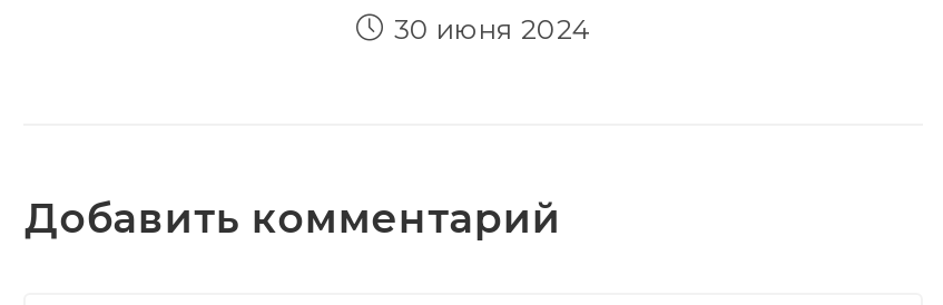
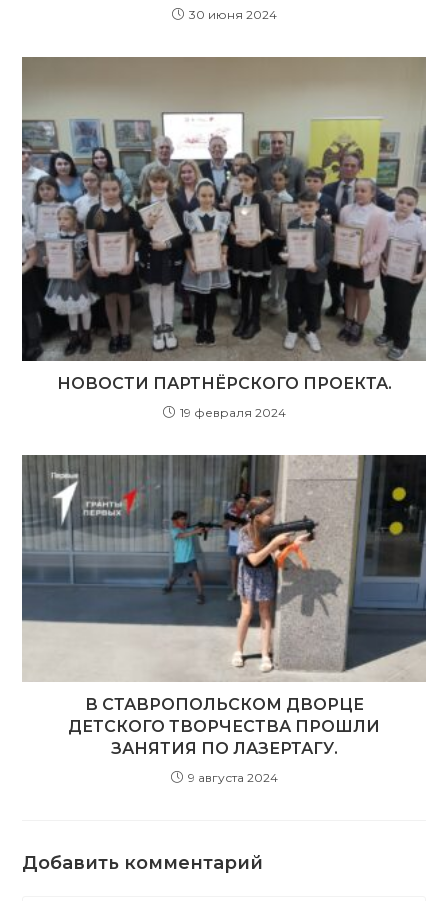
+ [image]
+ НОВОСТИ ПАРТНЁРСКОГО ПРОЕКТА.
+ 19 февраля 2024

+ [image]
+ В СТАВРОПОЛЬСКОМ ДВОРЦЕ
+ ДЕТСКОГО ТВОРЧЕСТВА ПРОШЛИ
+ ЗАНЯТИЯ ПО ЛАЗЕРТАГУ.
+ 9 августа 2024
